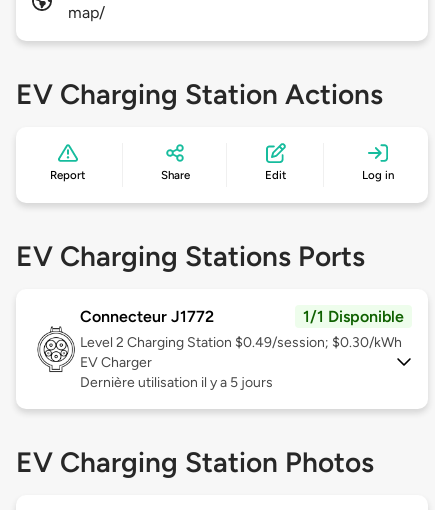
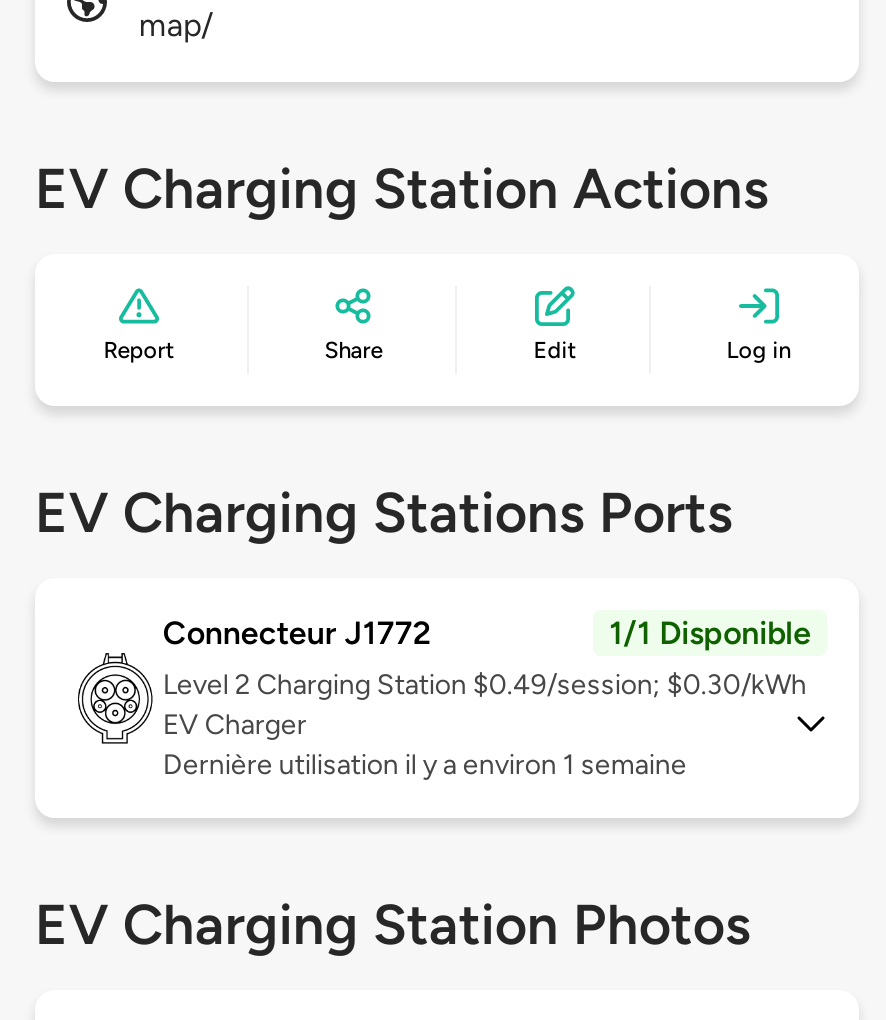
- Dernière utilisation il y a 5 jours
+ Dernière utilisation il y a environ 1 semaine
